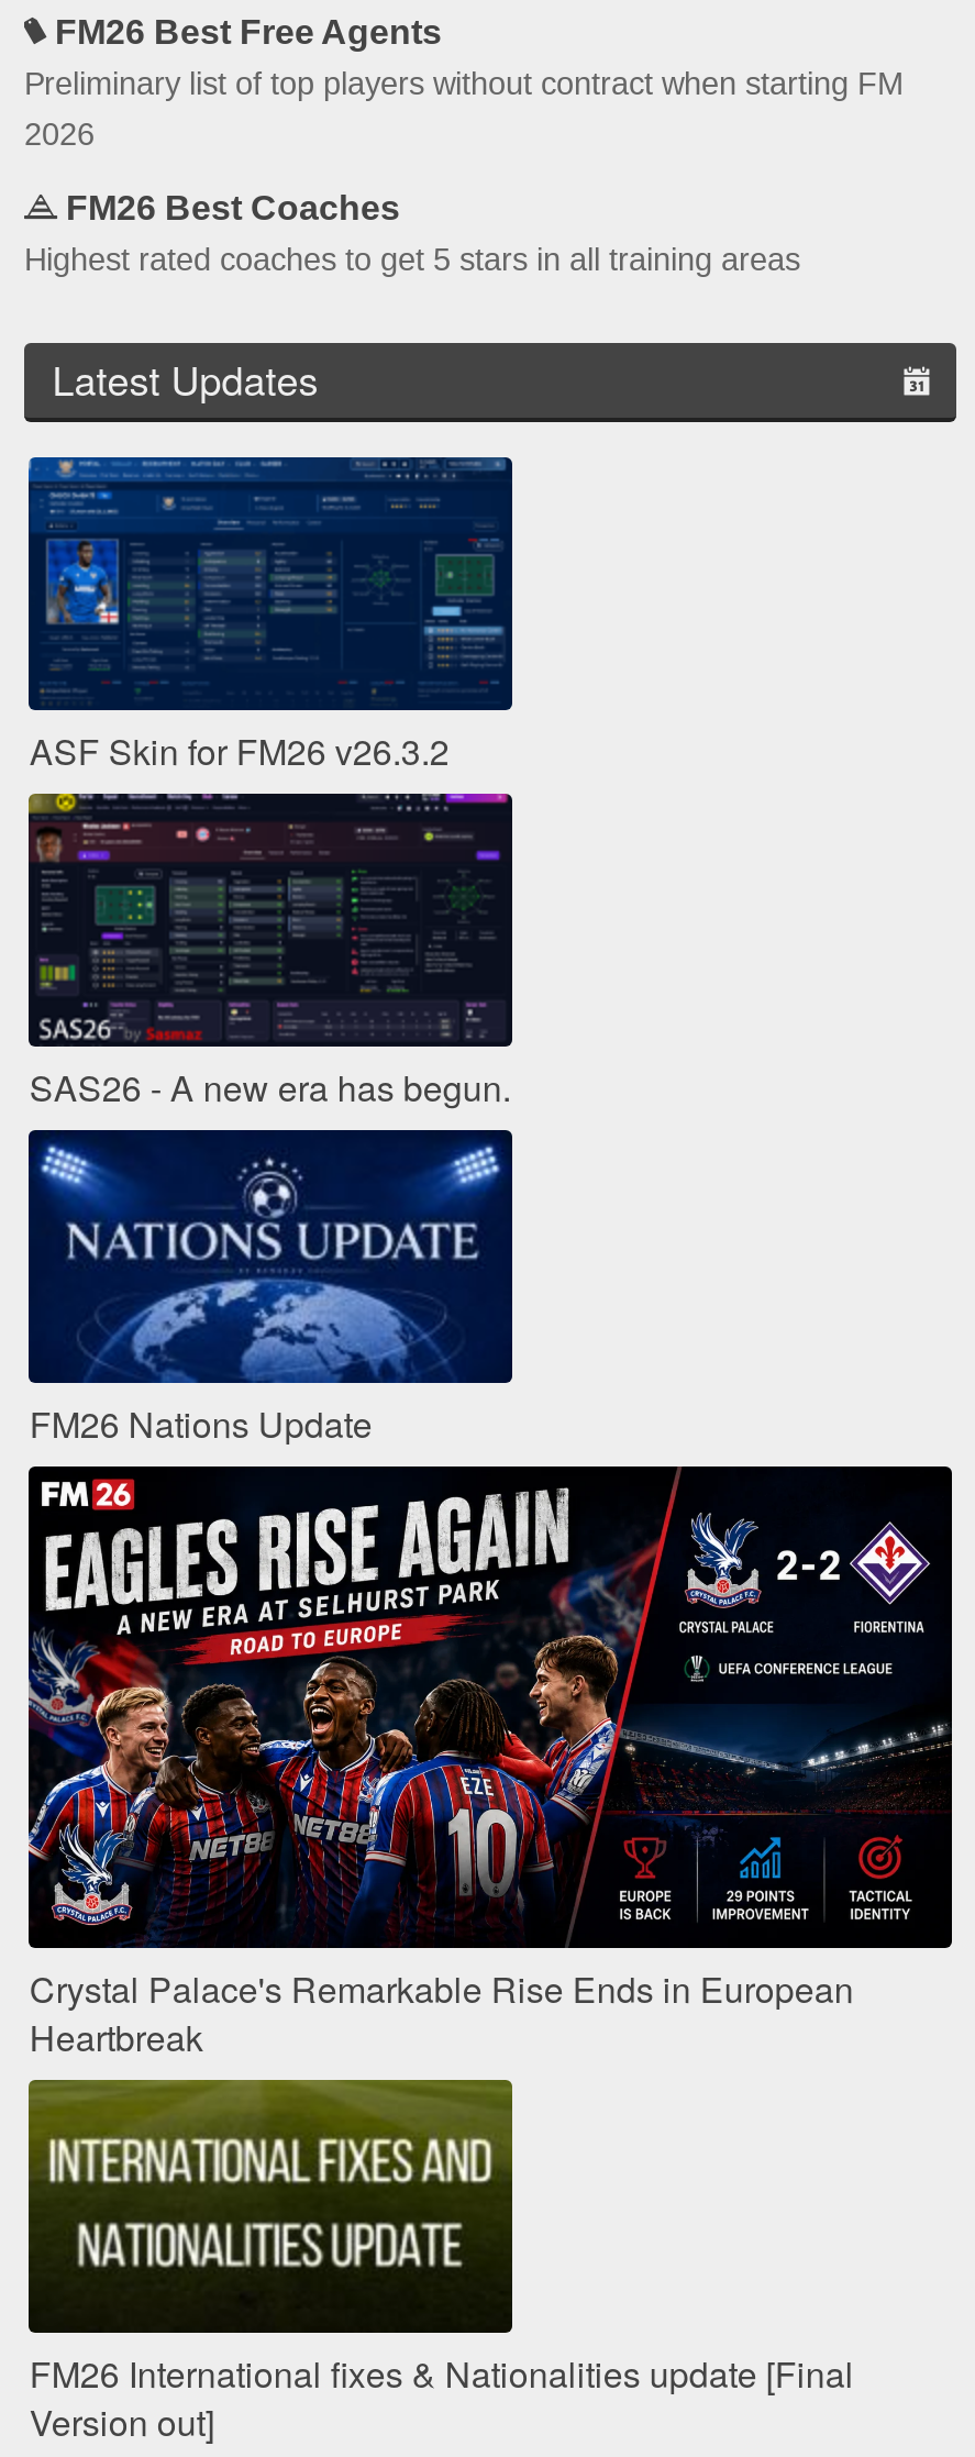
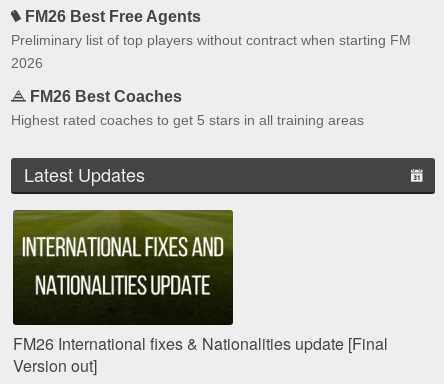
- [image]
- ASF Skin for FM26 v26.3.2

- [image]
- SAS26 - A new era has begun.

- [image]
- FM26 Nations Update

- [image]
- Crystal Palace's Remarkable Rise Ends in European
- Heartbreak
